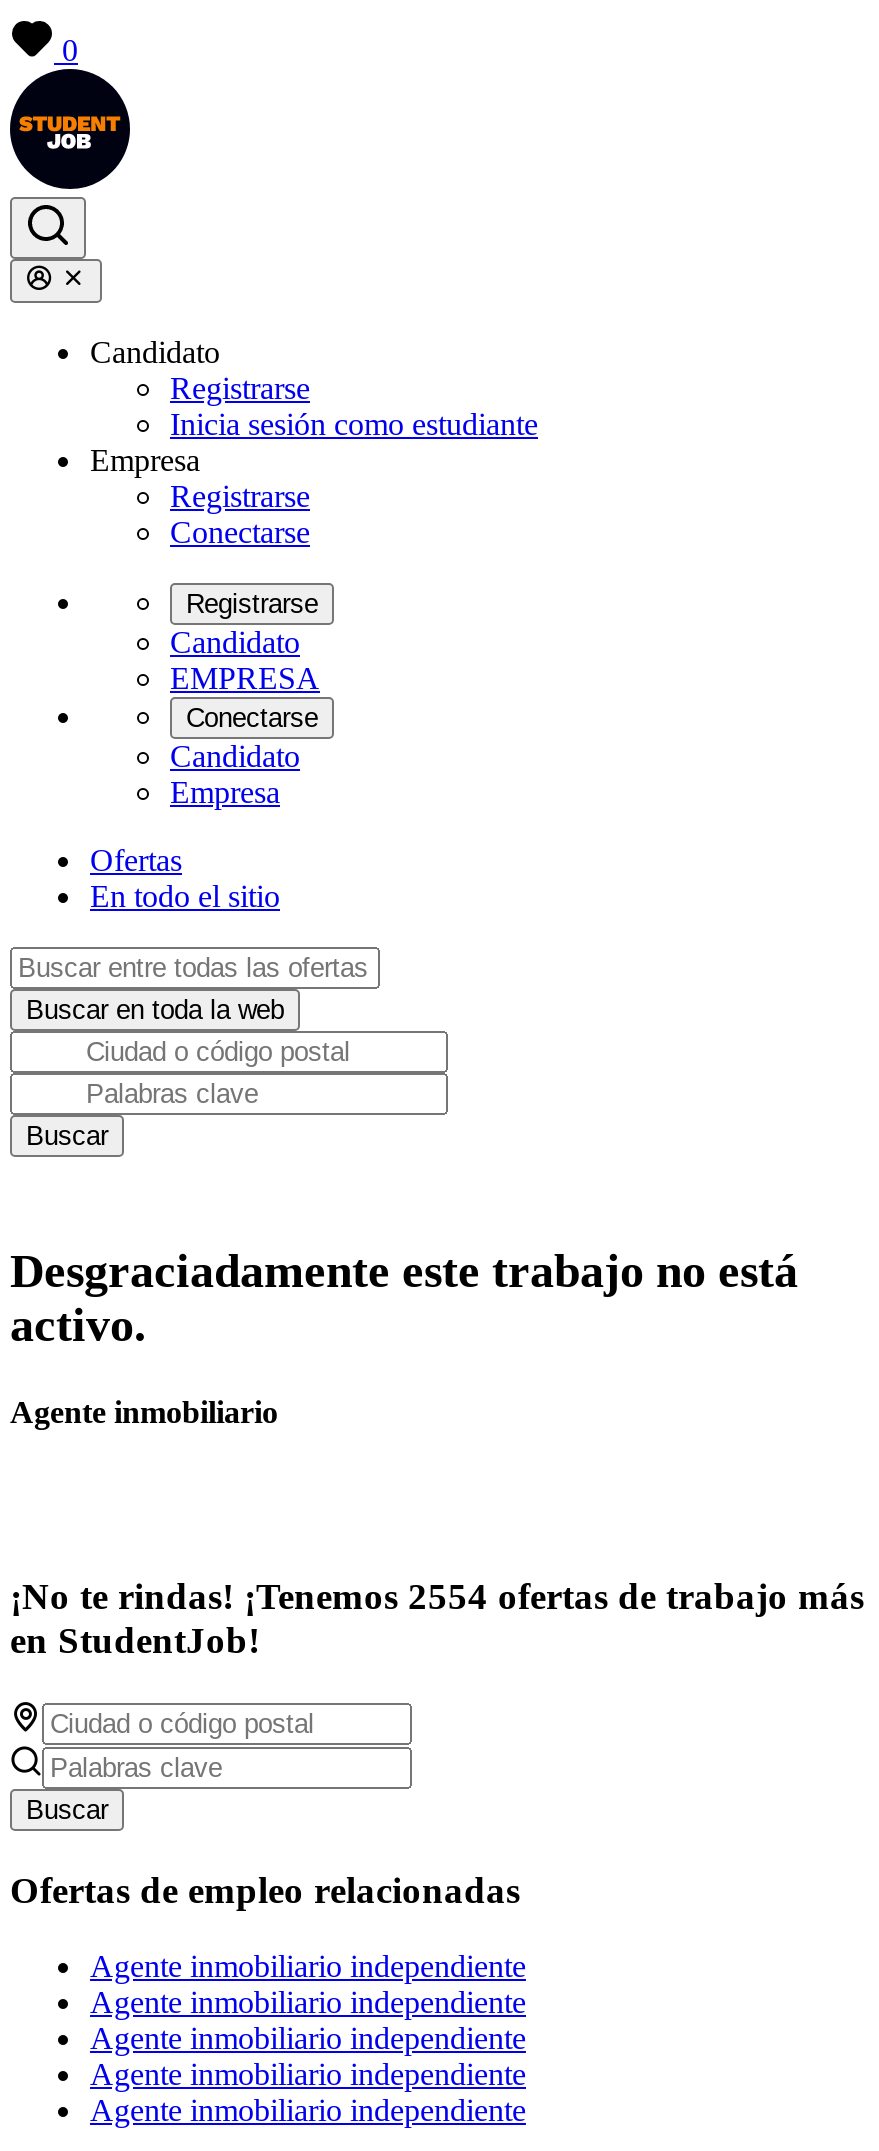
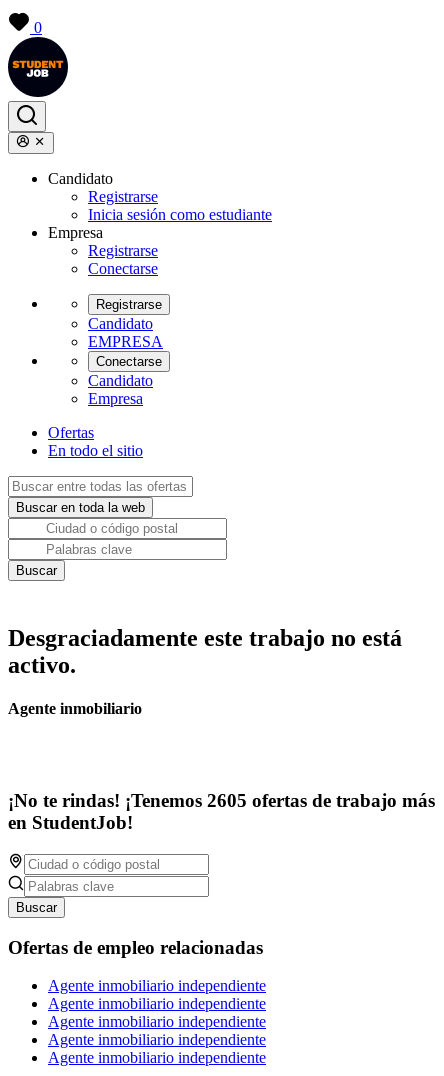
- ¡No te rindas! ¡Tenemos 2554 ofertas de trabajo más
+ ¡No te rindas! ¡Tenemos 2605 ofertas de trabajo más
